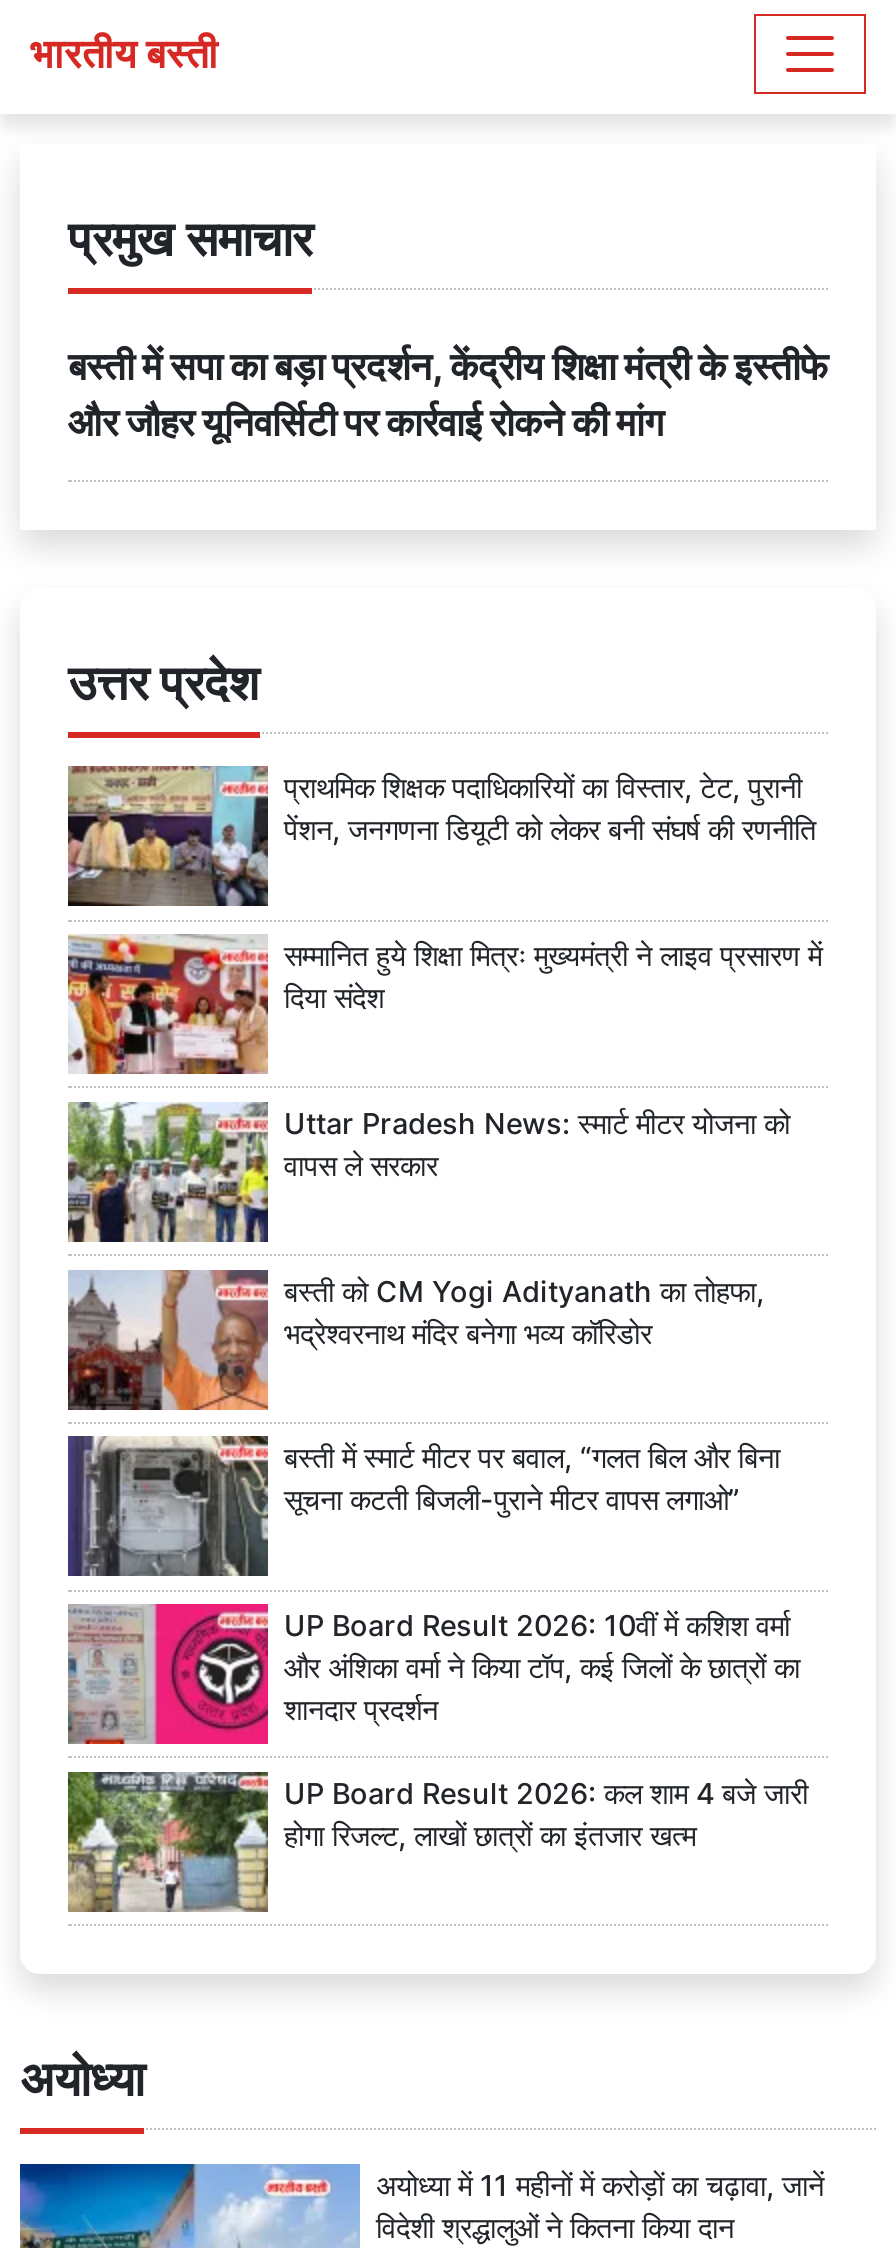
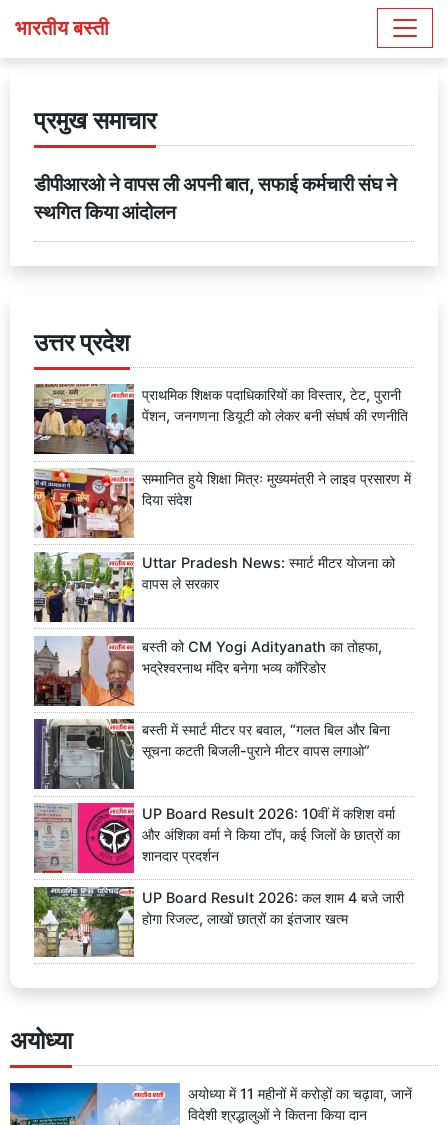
- बस्ती में सपा का बड़ा प्रदर्शन, केंद्रीय शिक्षा मंत्री के इस्तीफे
- और जौहर यूनिवर्सिटी पर कार्रवाई रोकने की मांग
+ डीपीआरओ ने वापस ली अपनी बात, सफाई कर्मचारी संघ ने
+ स्थगित किया आंदोलन
